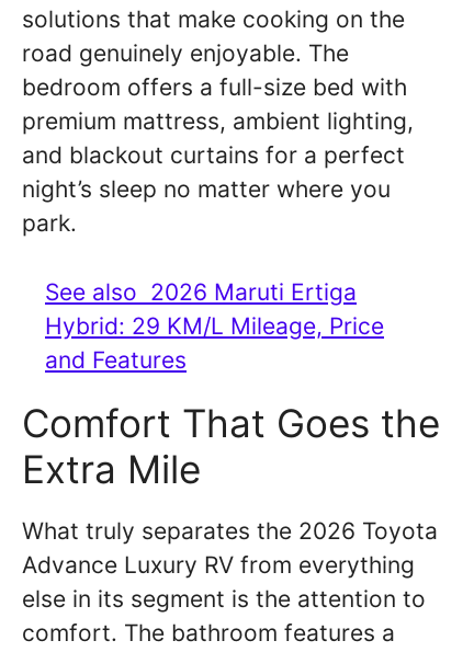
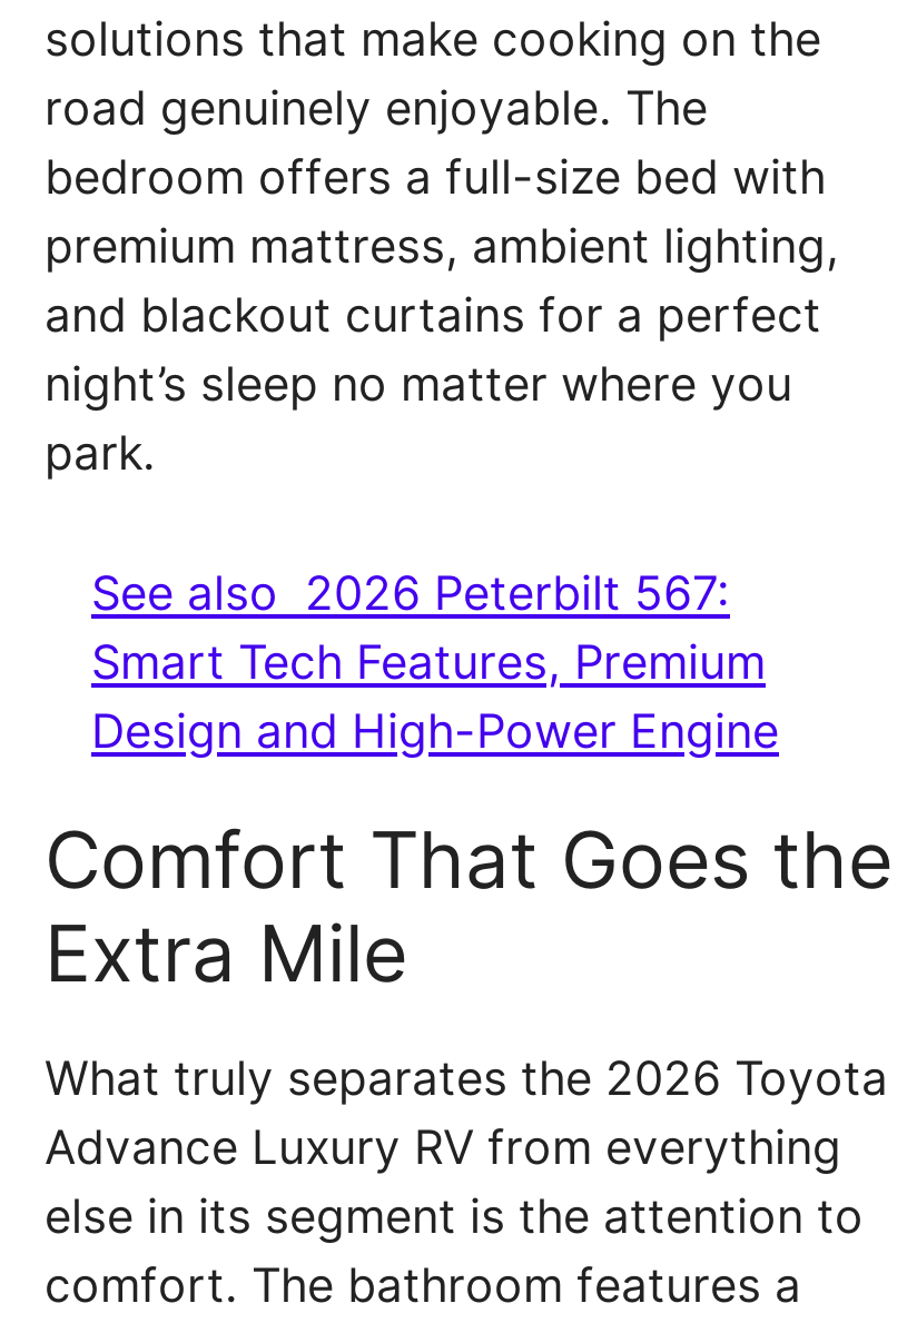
- See also 2026 Maruti Ertiga
- Hybrid: 29 KM/L Mileage, Price
- and Features
+ See also 2026 Peterbilt 567:
+ Smart Tech Features, Premium
+ Design and High-Power Engine
